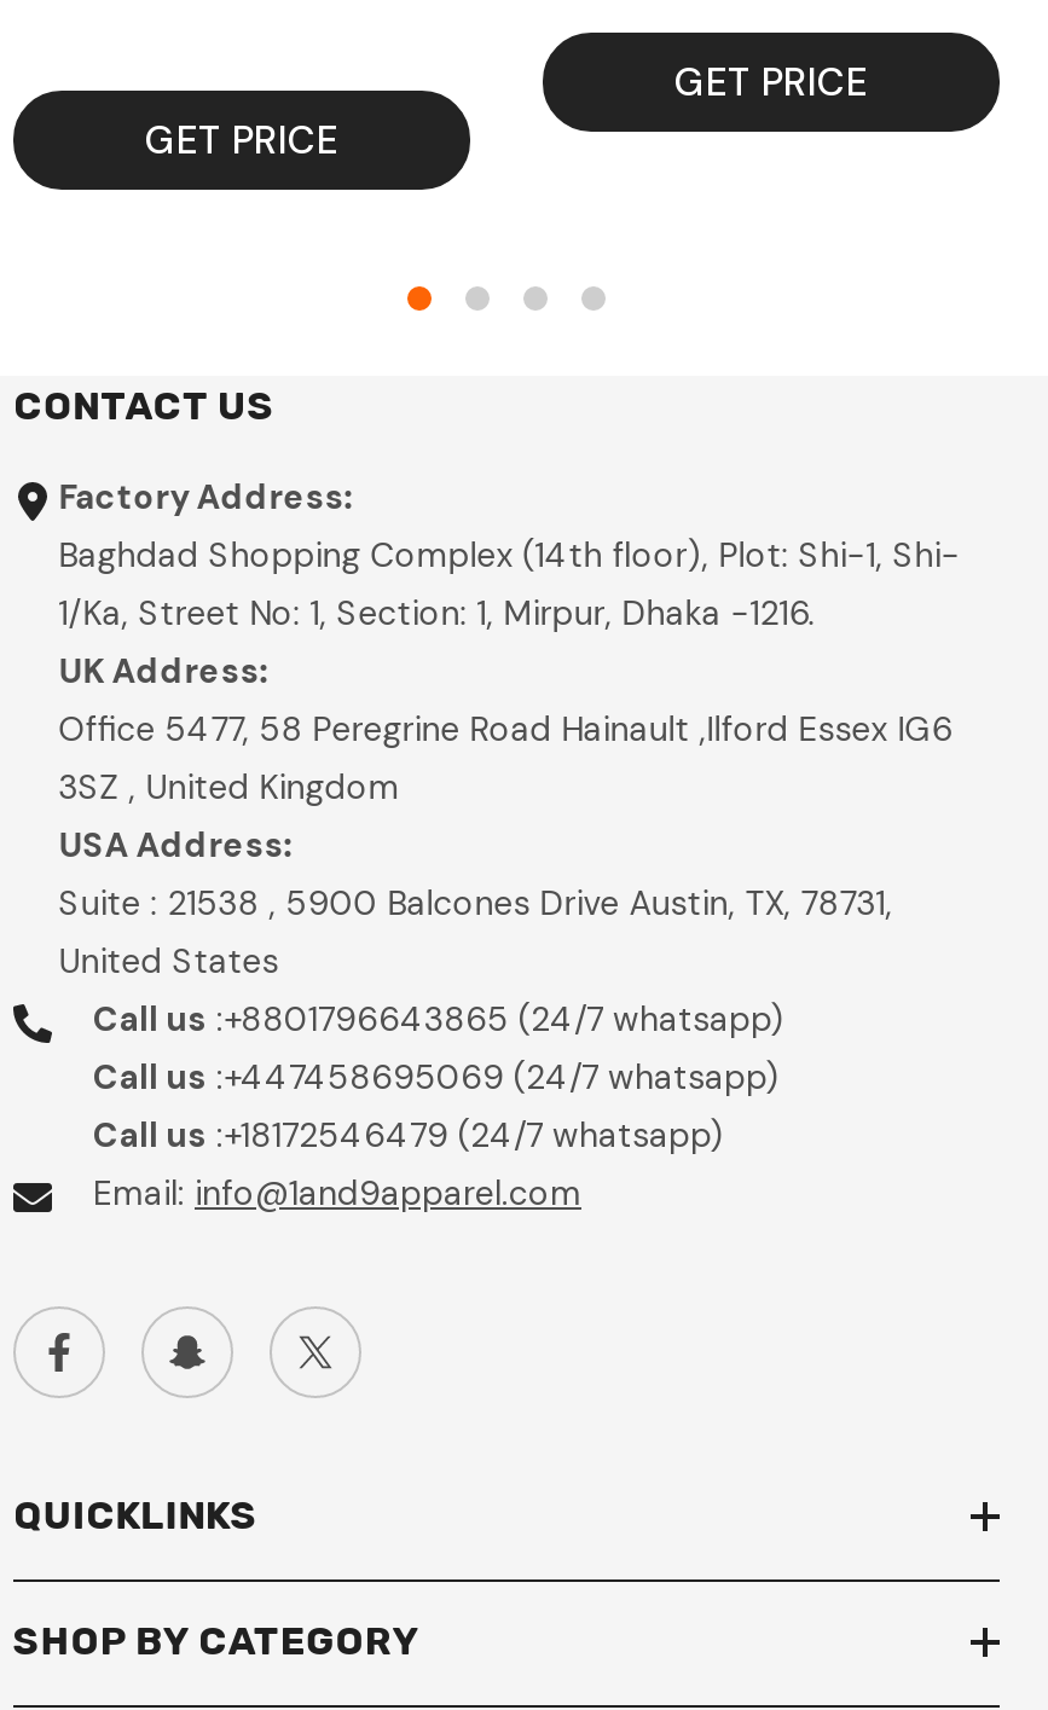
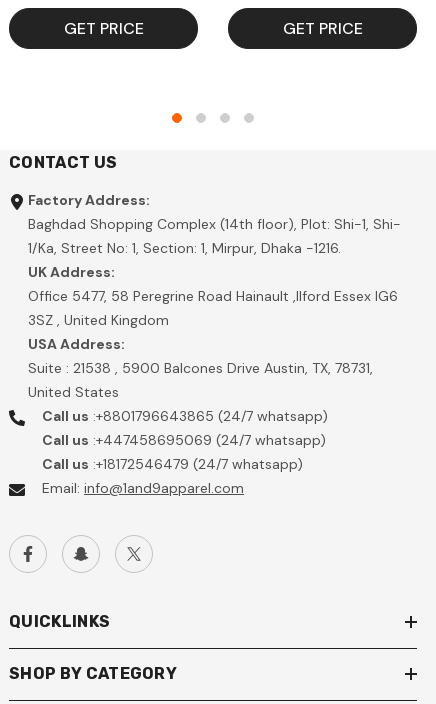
- GET PRICE

+ GET PRICE
